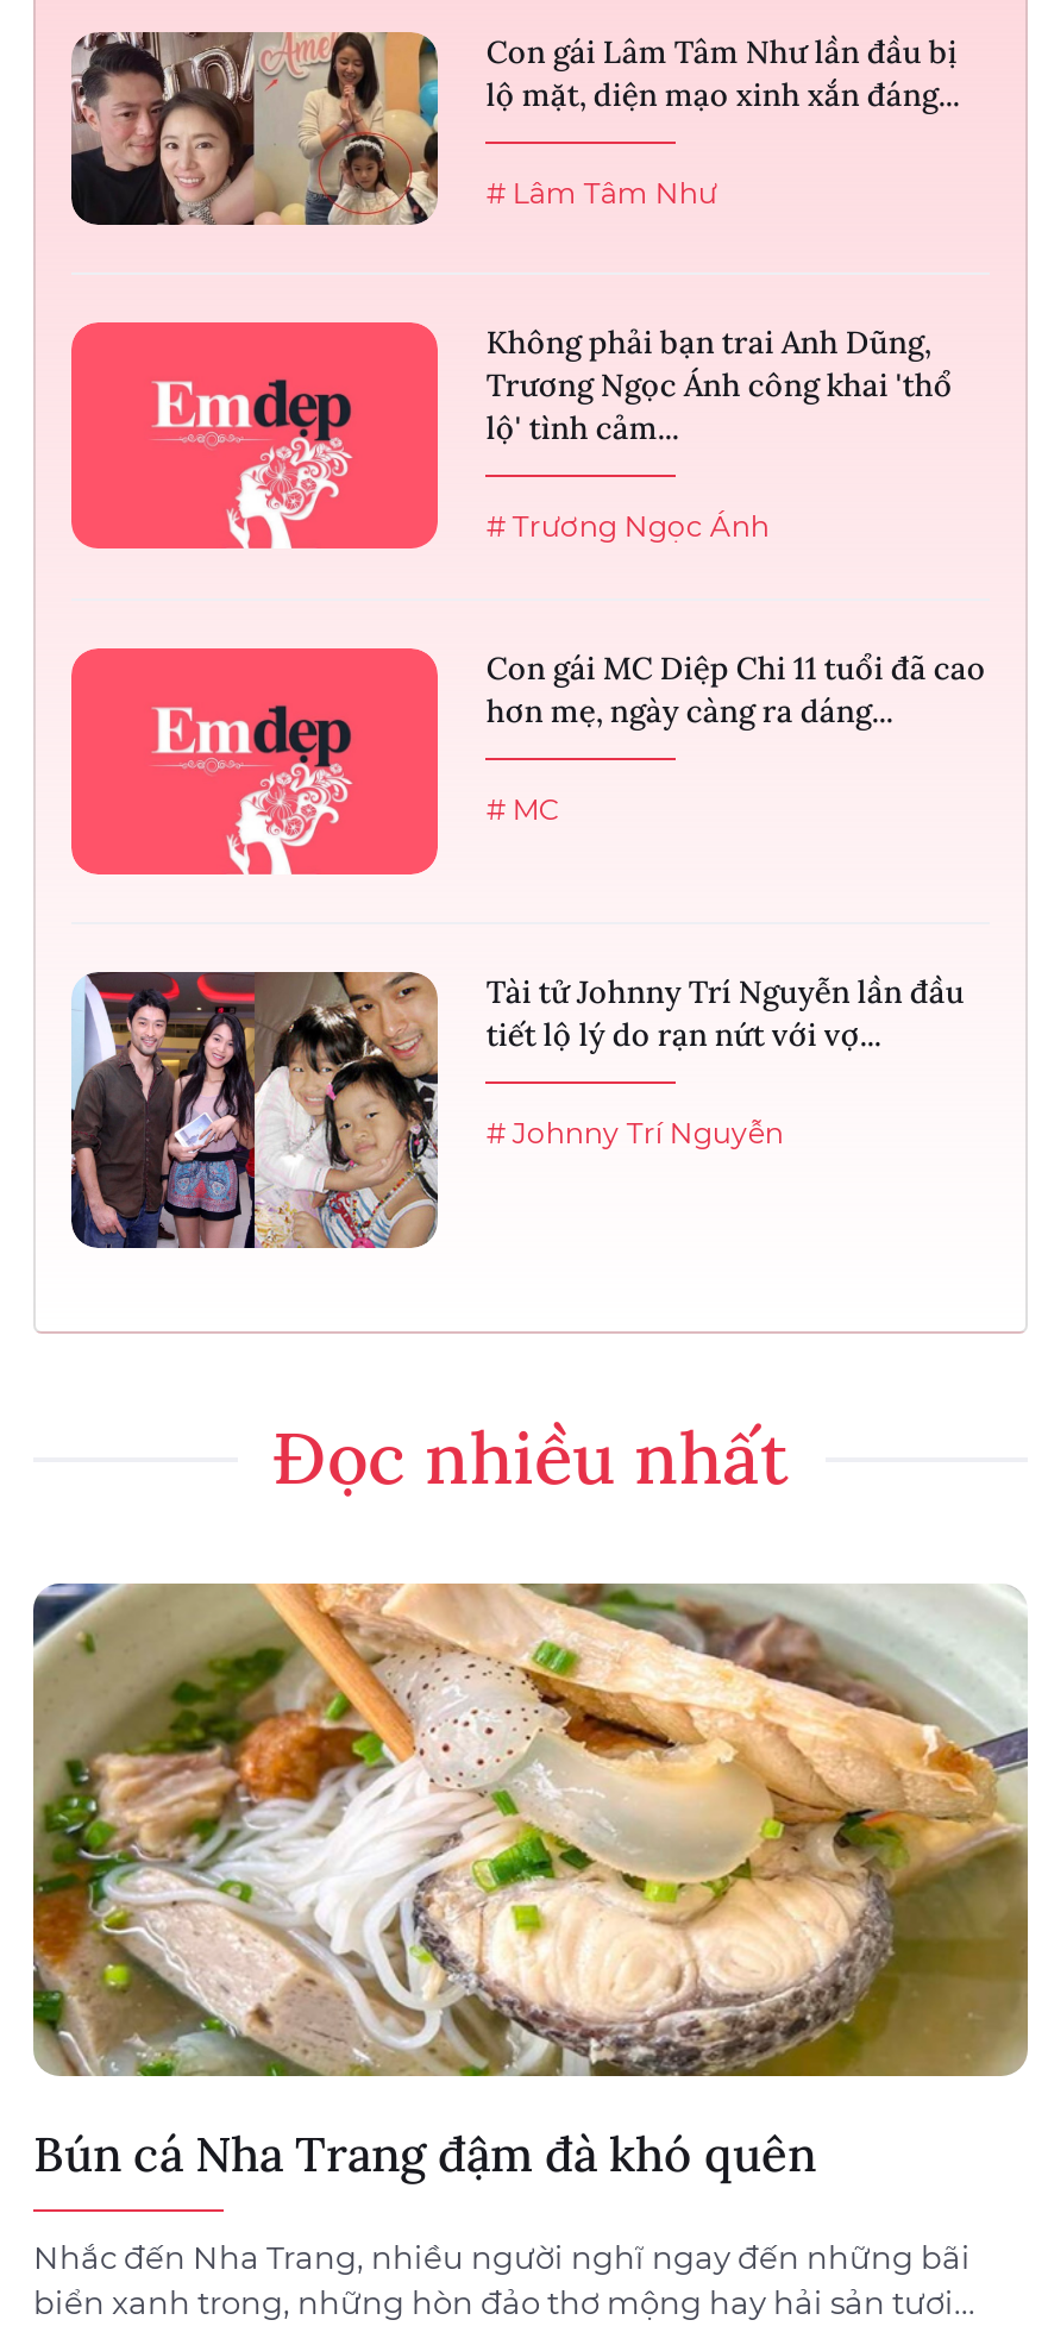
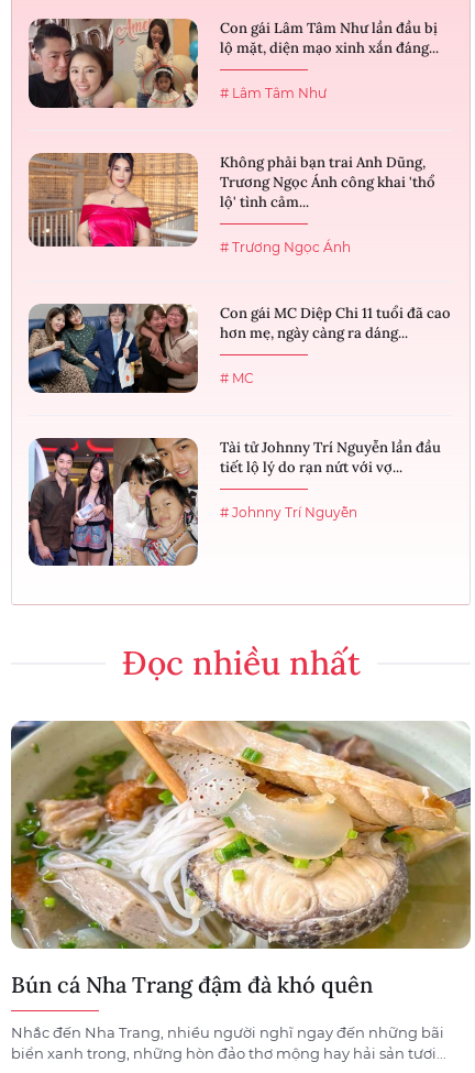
- [image]
+ [image]

- [image]
+ [image]
